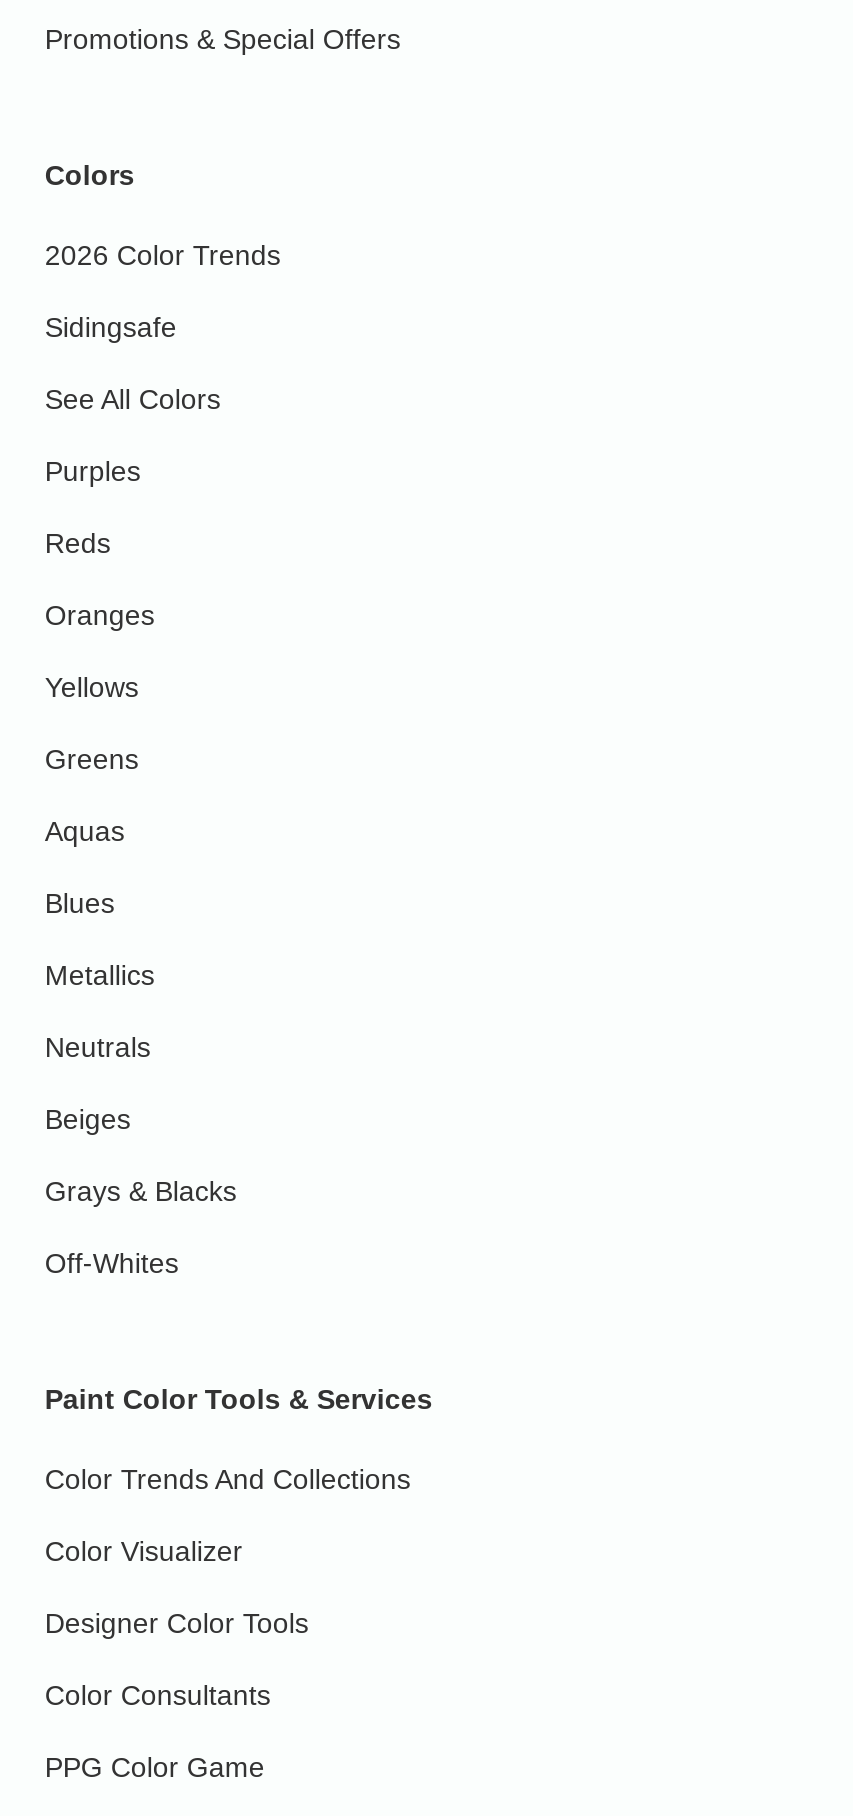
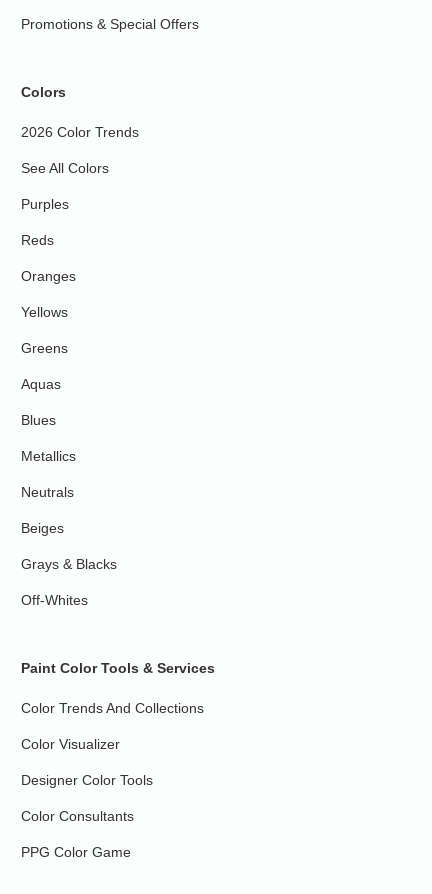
- Sidingsafe
